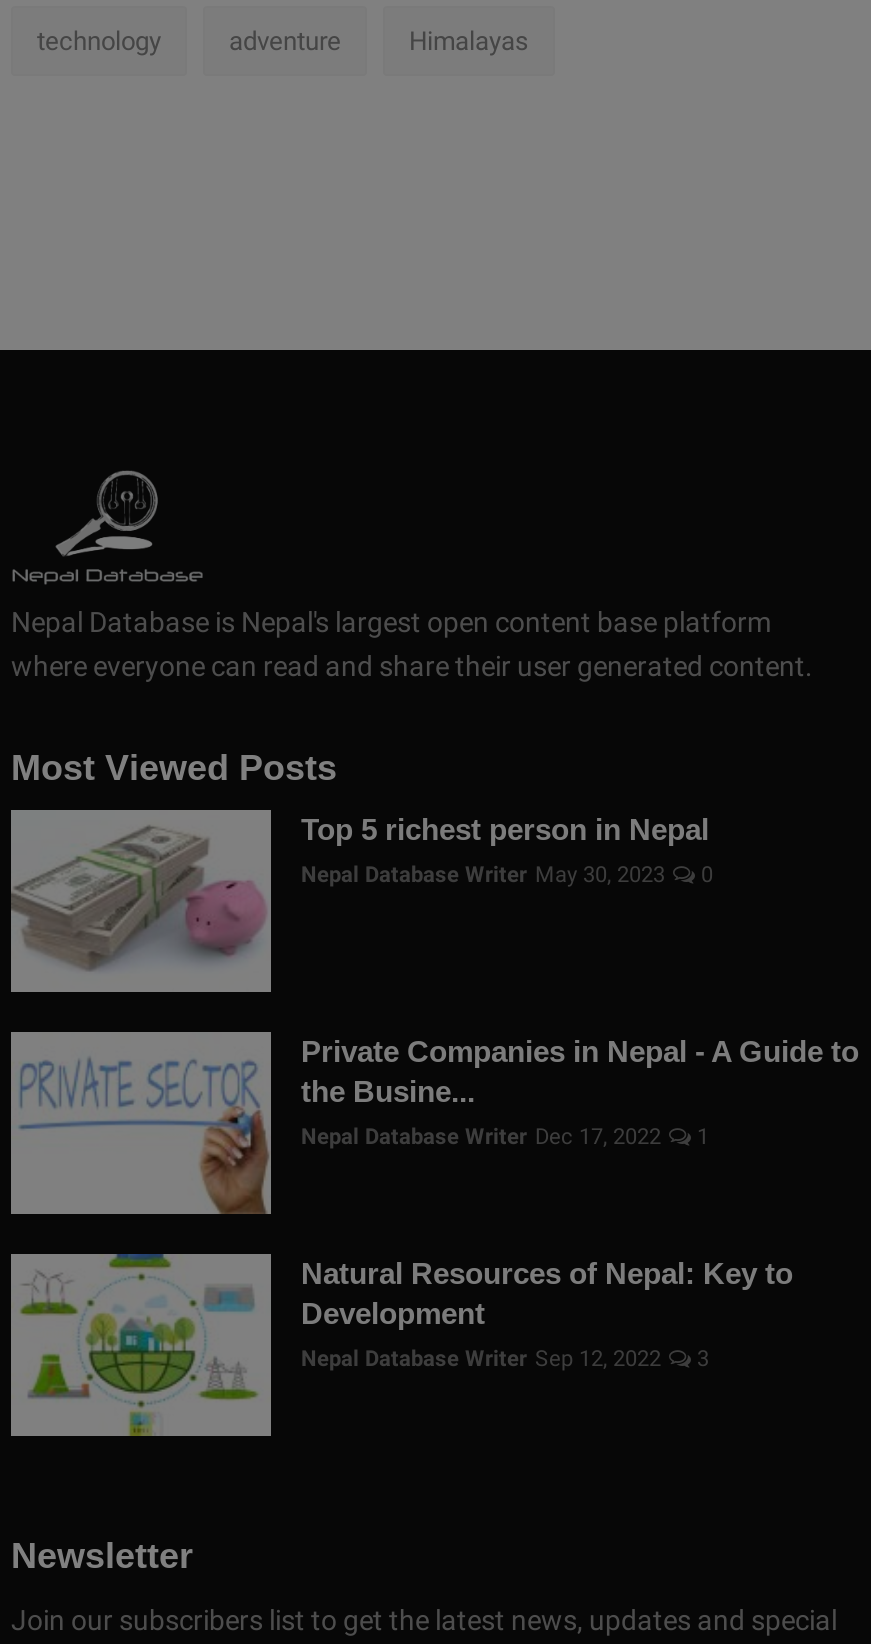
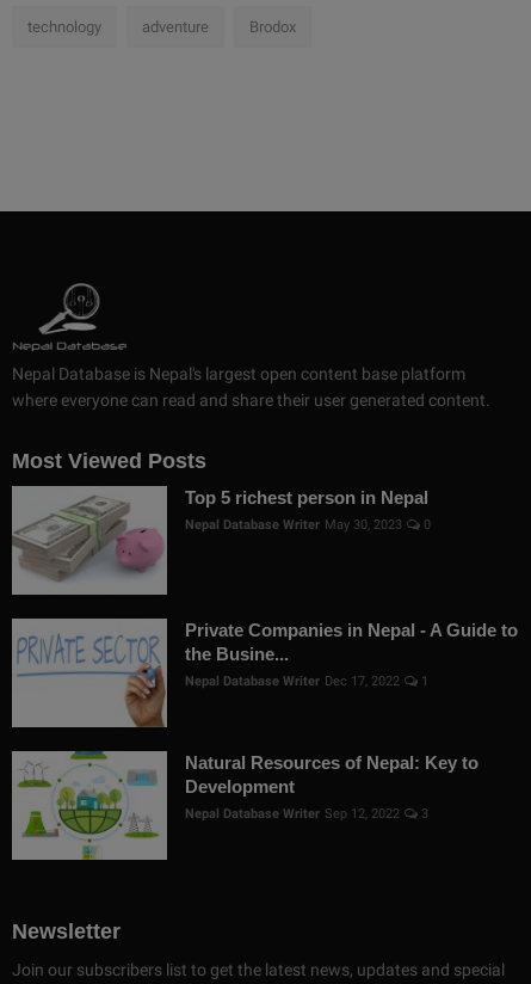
- Himalayas
+ Brodox
